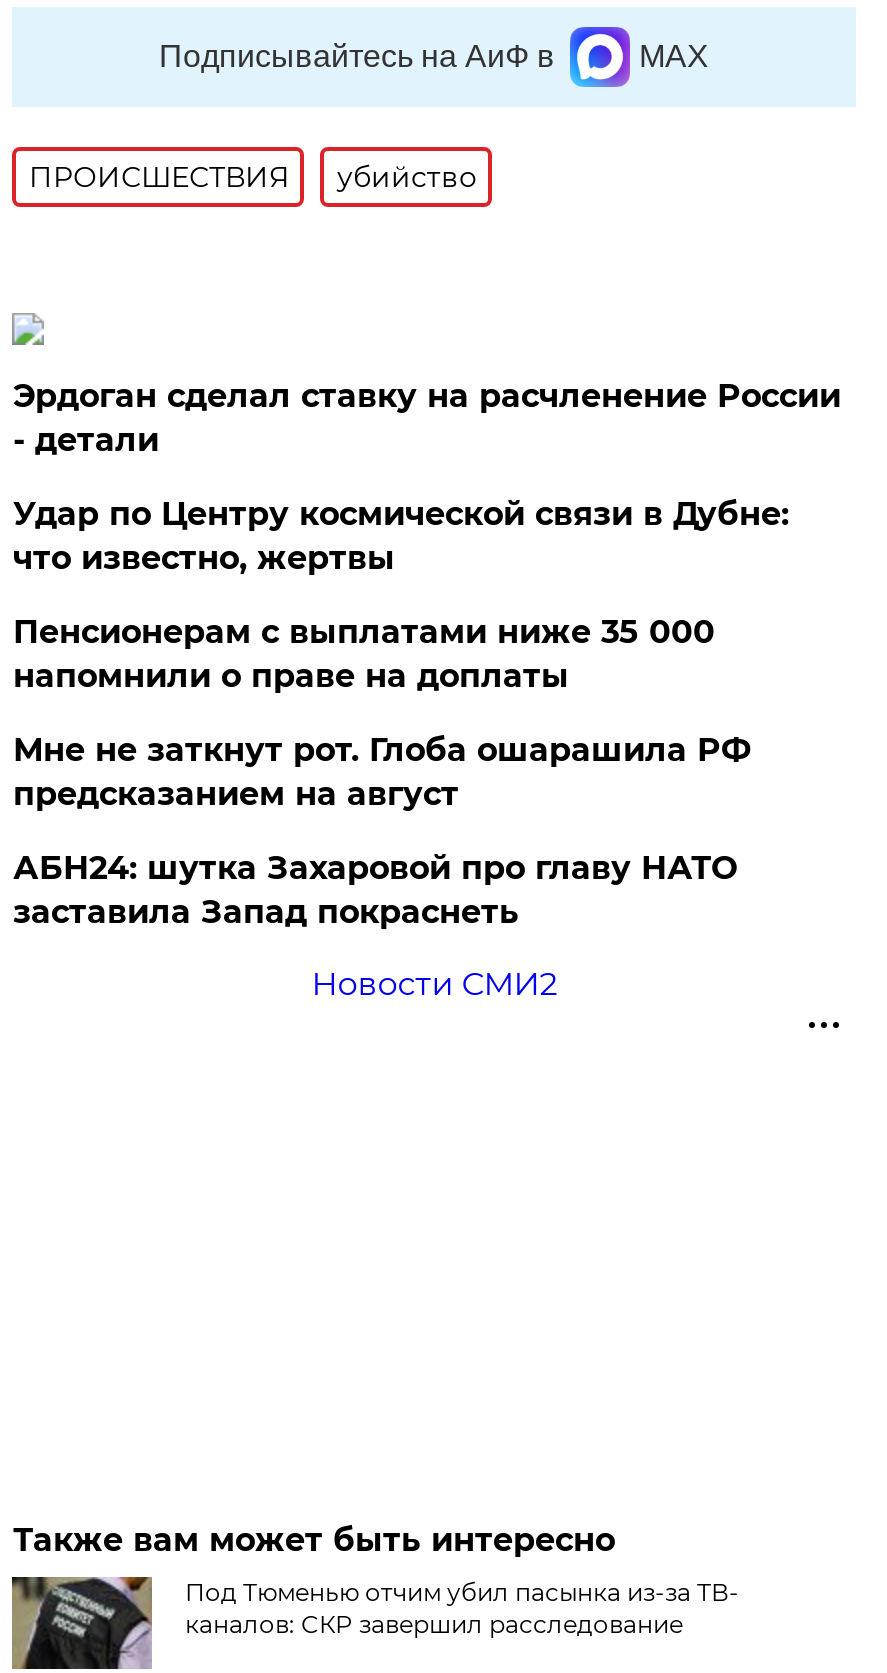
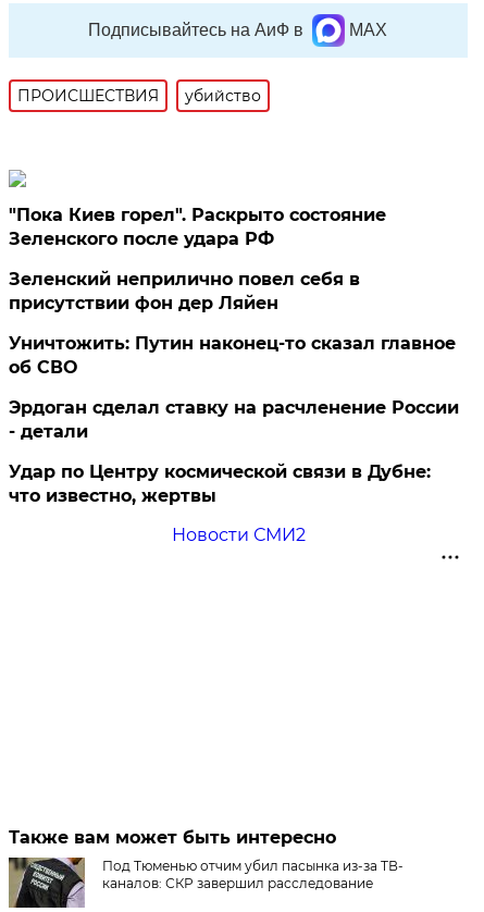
+ "Пока Киев горел". Раскрыто состояние
+ Зеленского после удара РФ
+ Зеленский неприлично повел cебя в
+ присутствии фон дер Ляйен
+ Уничтожить: Путин наконец-то сказал главное
+ об СВО

moved down: Эрдоган сделал ставку на расчленение России | - детали | Удар по Центру космической связи в Дубне: | что известно, жертвы

- Пенсионерам с выплатами ниже 35 000
- напомнили о праве на доплаты
- Мне не заткнут рот. Глоба ошарашила РФ
- предсказанием на август
- АБН24: шутка Захаровой про главу НАТО
- заставила Запад покраснеть
